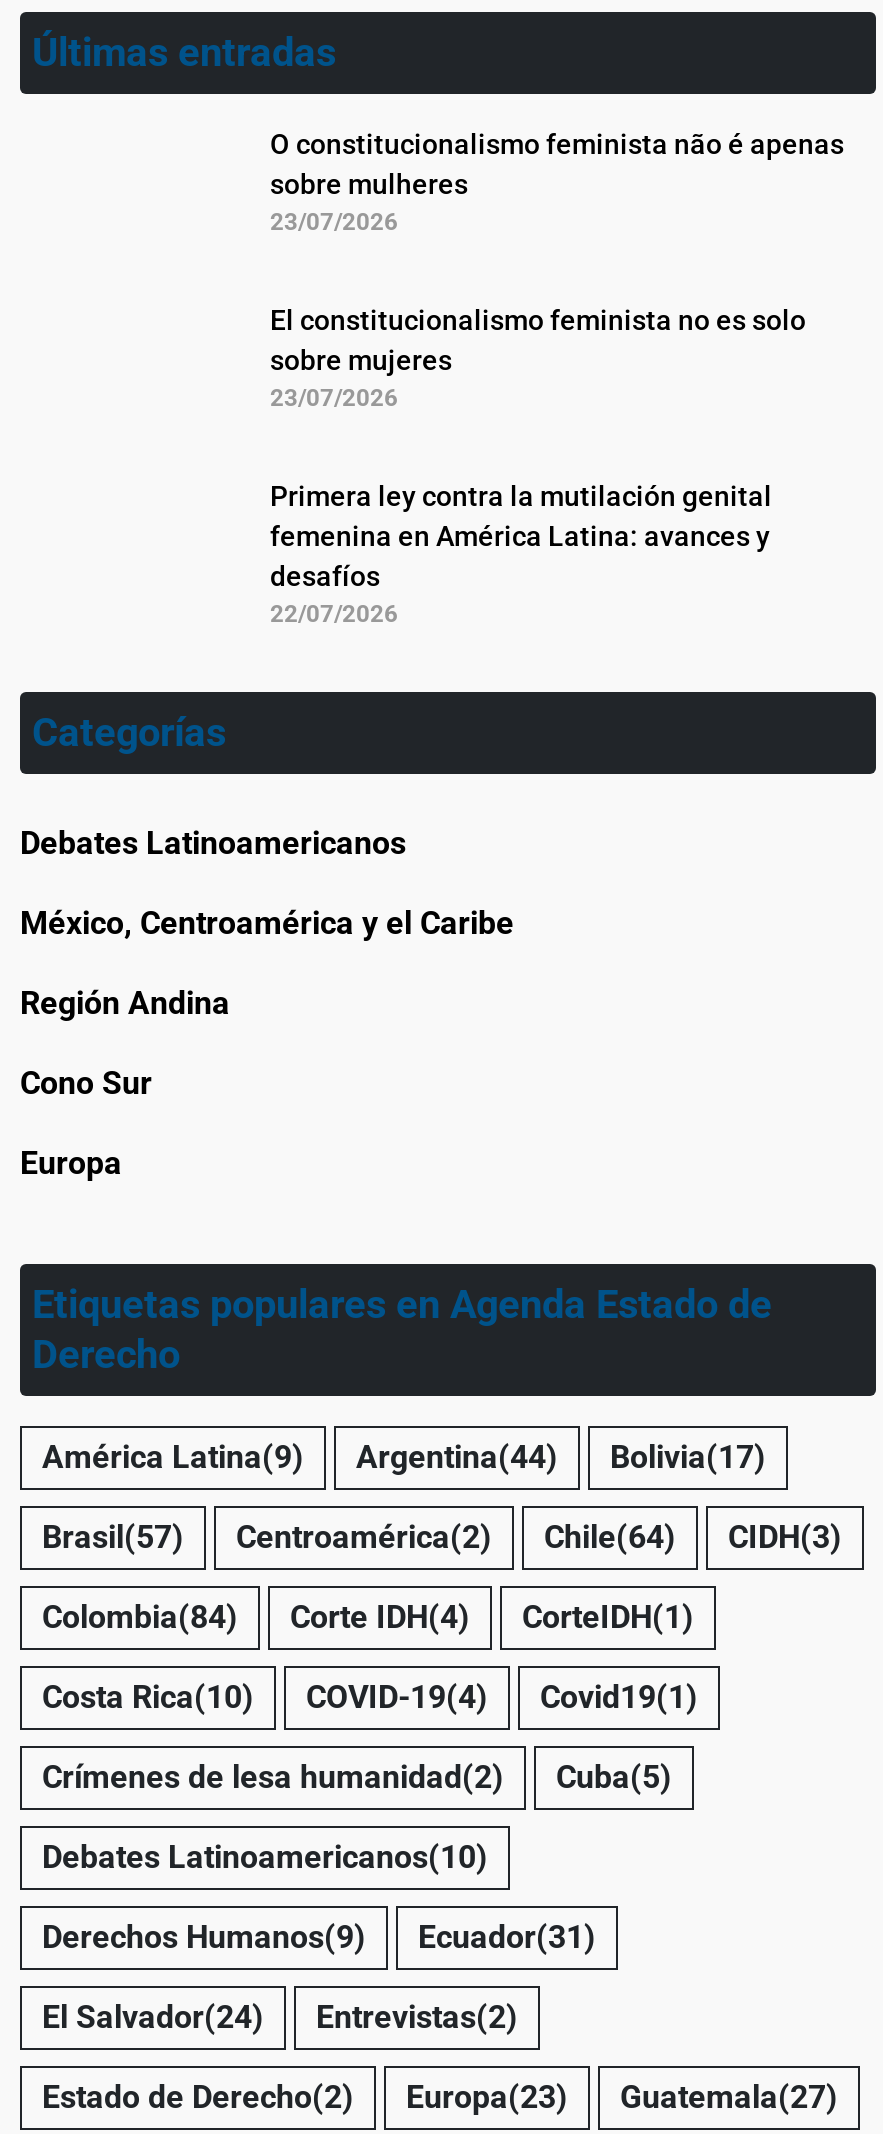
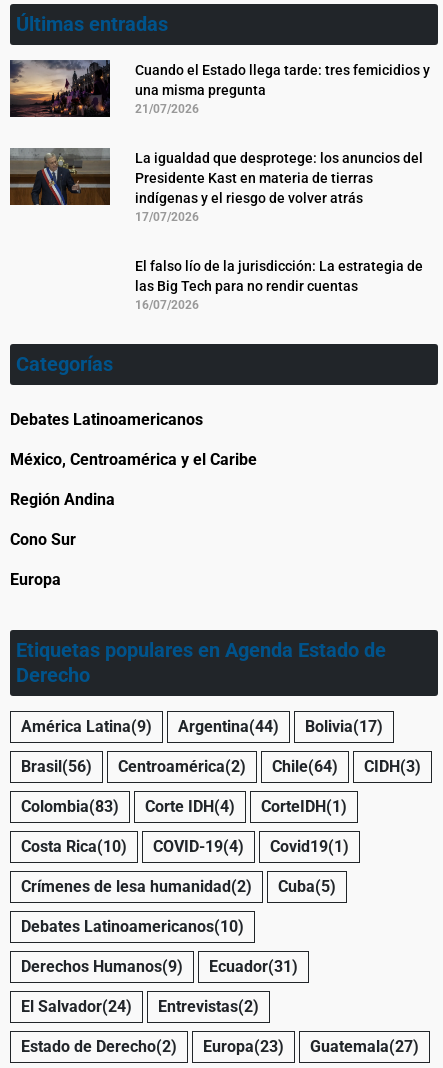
+ [image]

+ [image]

- O constitucionalismo feminista não é apenas
- sobre mulheres
- 23/07/2026
+ Cuando el Estado llega tarde: tres femicidios y
+ una misma pregunta
+ 21/07/2026

- El constitucionalismo feminista no es solo
- sobre mujeres
- 23/07/2026
+ La igualdad que desprotege: los anuncios del
+ Presidente Kast en materia de tierras
+ indígenas y el riesgo de volver atrás
+ 17/07/2026

- Primera ley contra la mutilación genital
- femenina en América Latina: avances y
- desafíos
- 22/07/2026
+ El falso lío de la jurisdicción: La estrategia de
+ las Big Tech para no rendir cuentas
+ 16/07/2026

- Brasil(57) Centroamérica(2) Chile(64) CIDH(3)
+ Brasil(56) Centroamérica(2) Chile(64) CIDH(3)

- Colombia(84) Corte IDH(4) CorteIDH(1)
+ Colombia(83) Corte IDH(4) CorteIDH(1)
